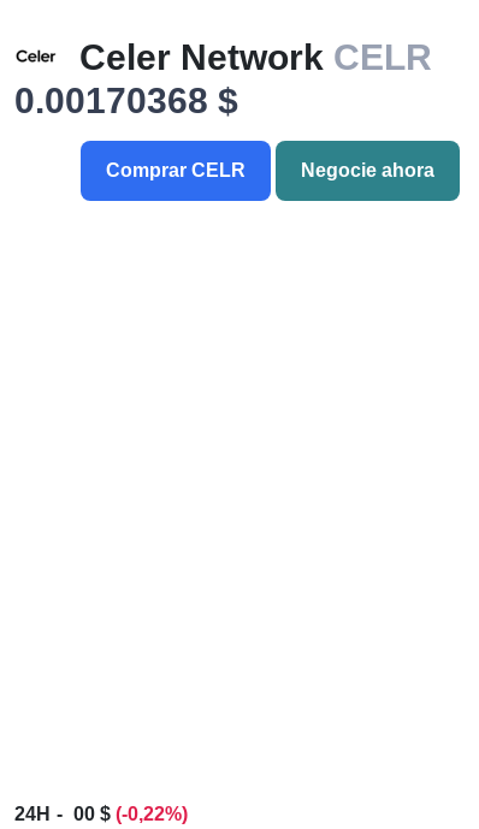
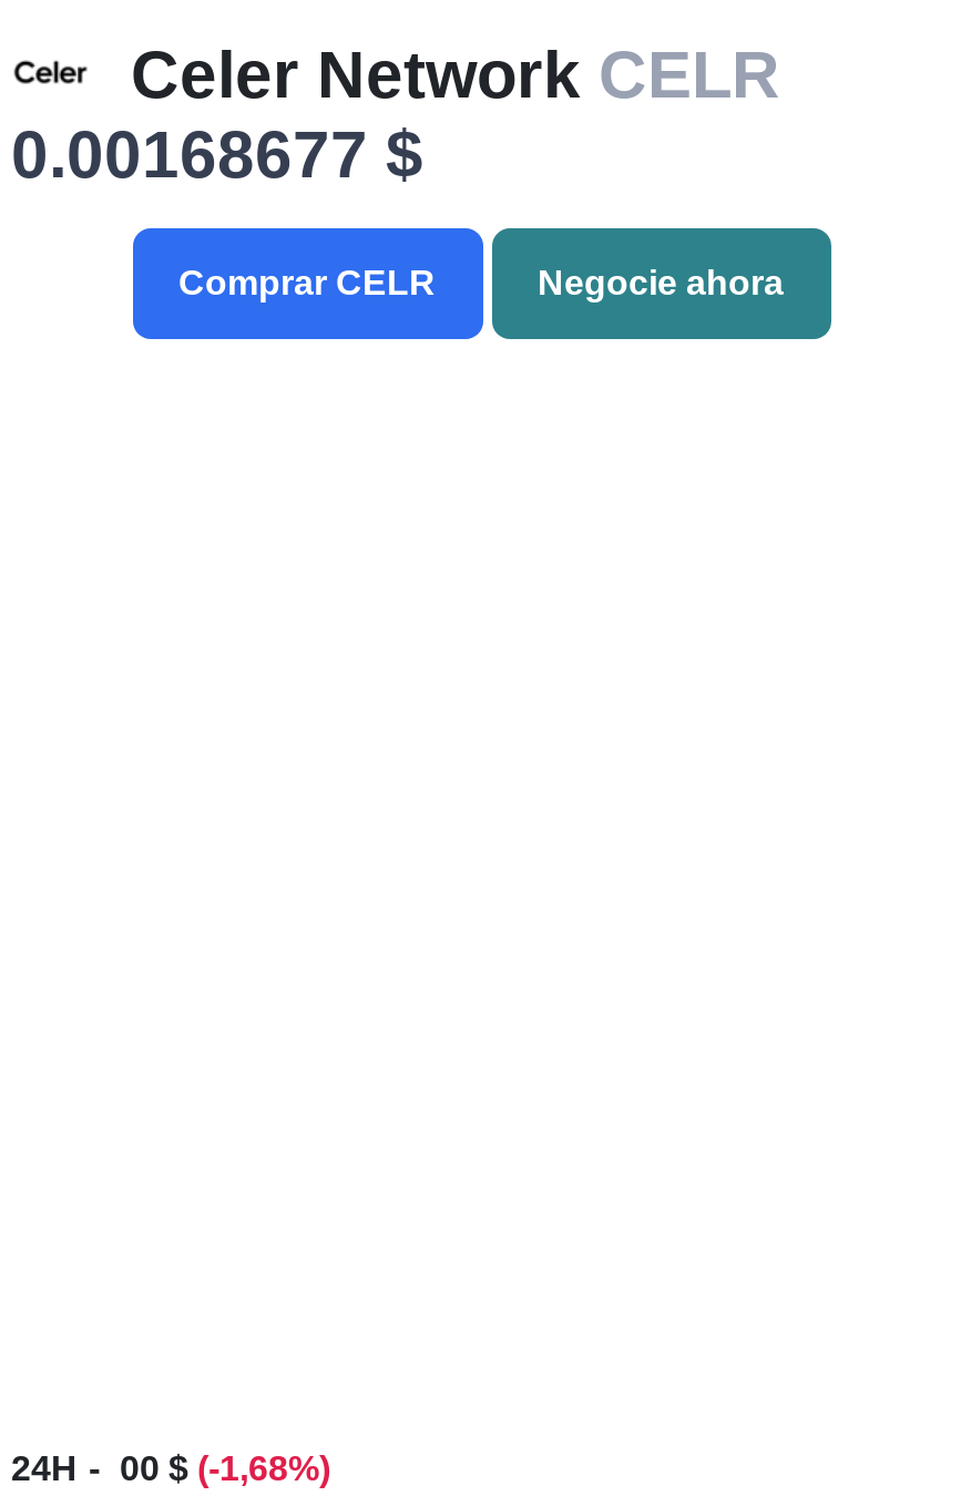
- 0.00170368 $
+ 0.00168677 $

- 24H 00 $(-0,22%)
+ 24H 00 $(-1,68%)
